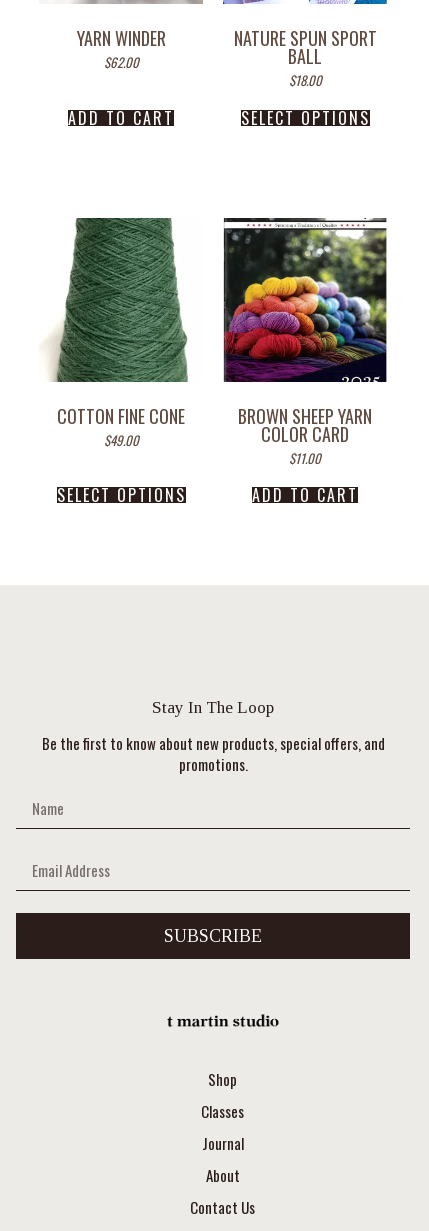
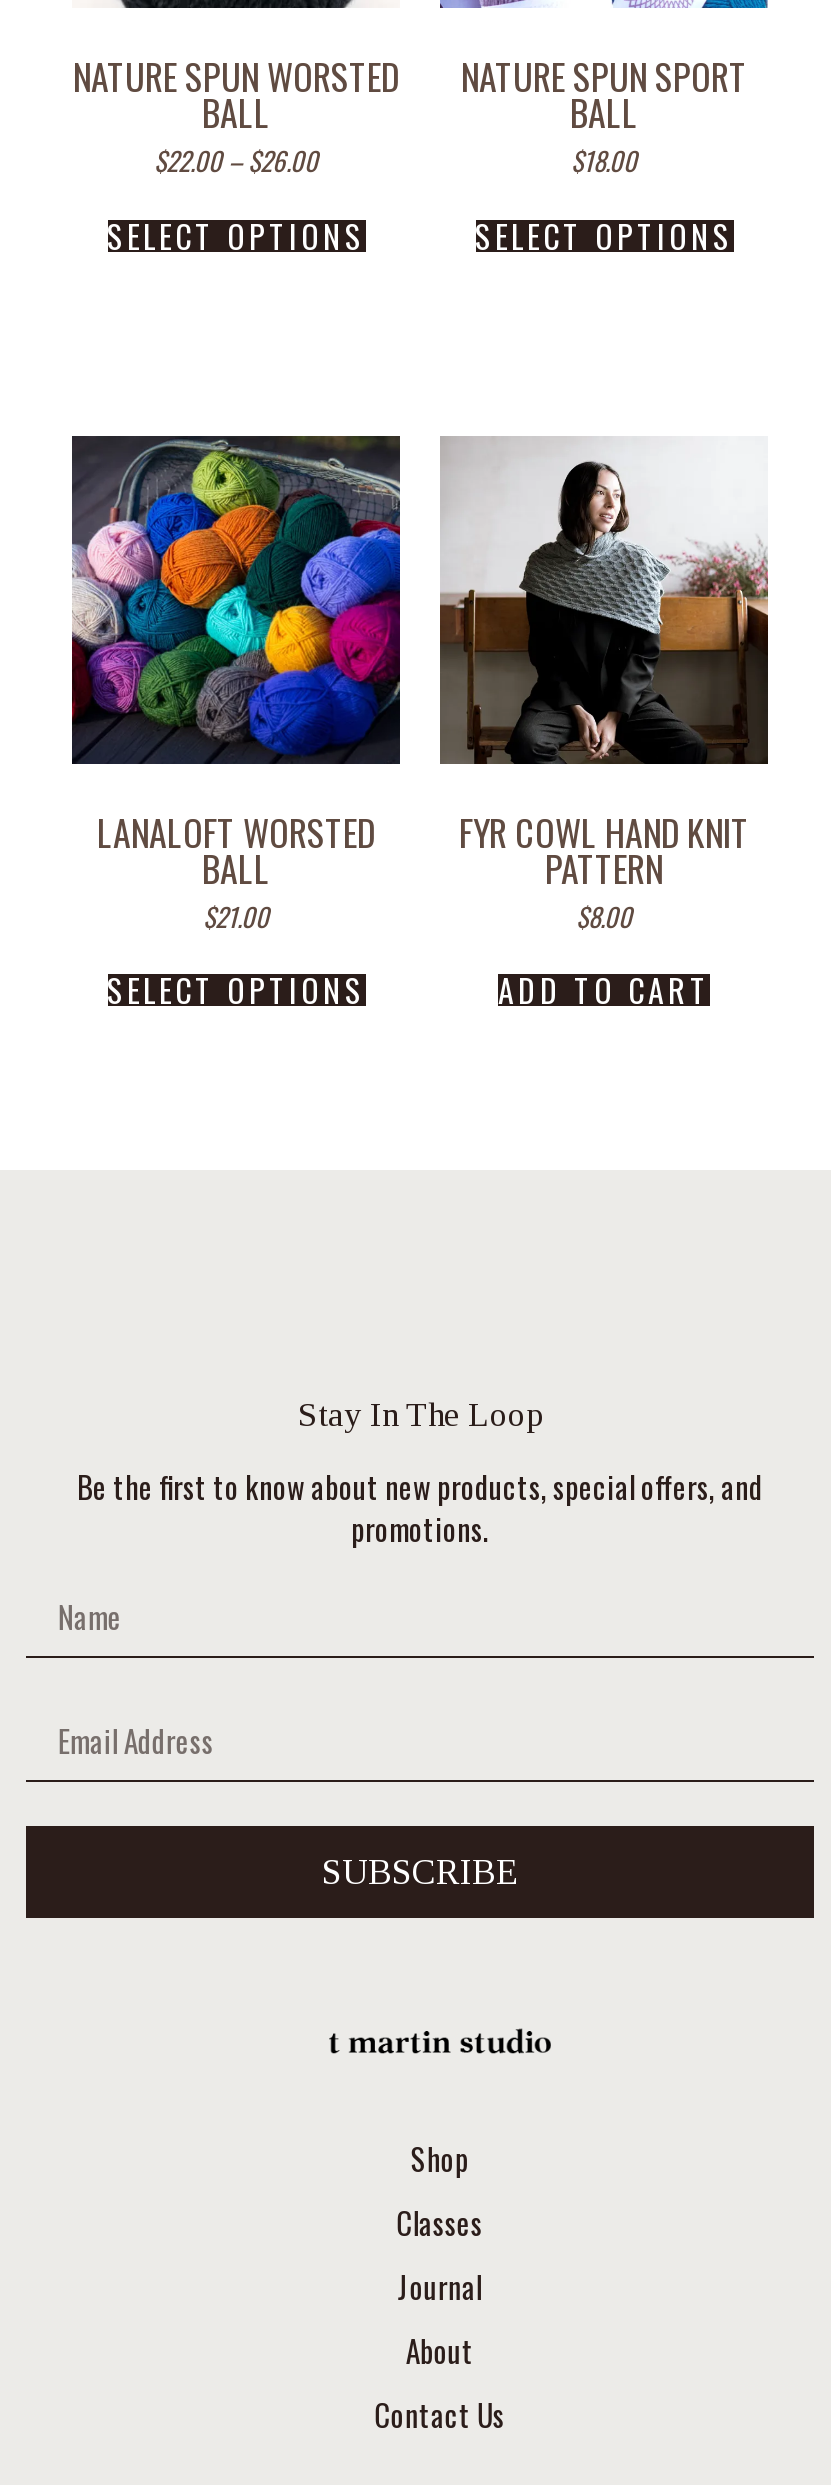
- YARN WINDER
- $62.00
+ NATURE SPUN WORSTED
+ BALL
+ $22.00 – $26.00

- ADD TO CART
+ SELECT OPTIONS

- [image]
- COTTON FINE CONE
- $49.00
+ [image]
+ LANALOFT WORSTED
+ BALL
+ $21.00

- [image]
- BROWN SHEEP YARN
- COLOR CARD
- $11.00
+ [image]
+ FYR COWL HAND KNIT
+ PATTERN
+ $8.00
